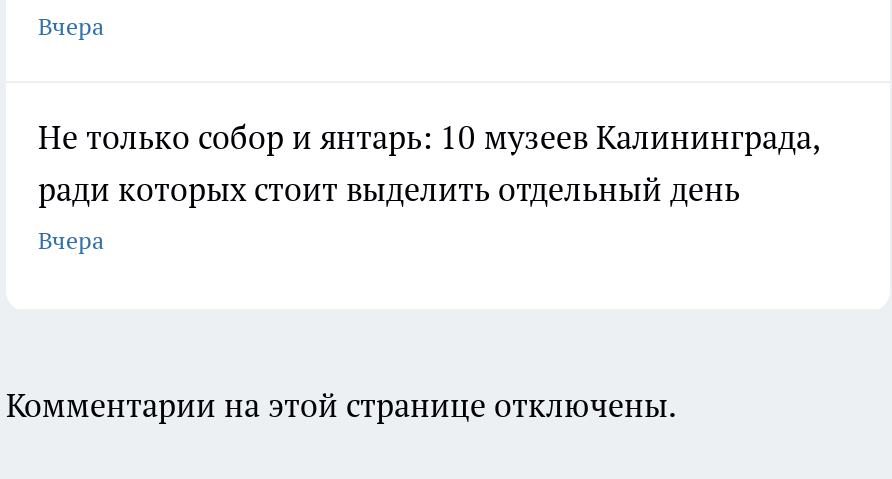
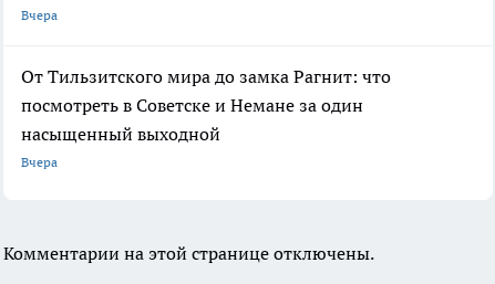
- Не только собор и янтарь: 10 музеев Калининграда,
- ради которых стоит выделить отдельный день
+ От Тильзитского мира до замка Рагнит: что
+ посмотреть в Советске и Немане за один
+ насыщенный выходной
